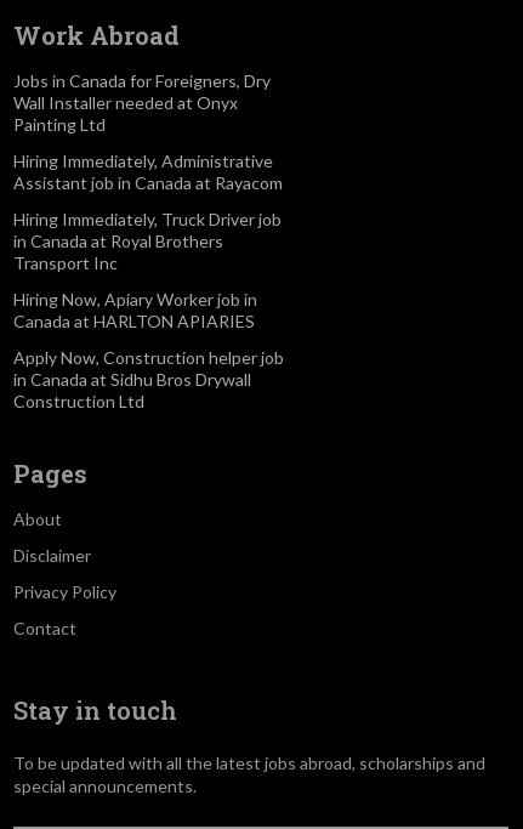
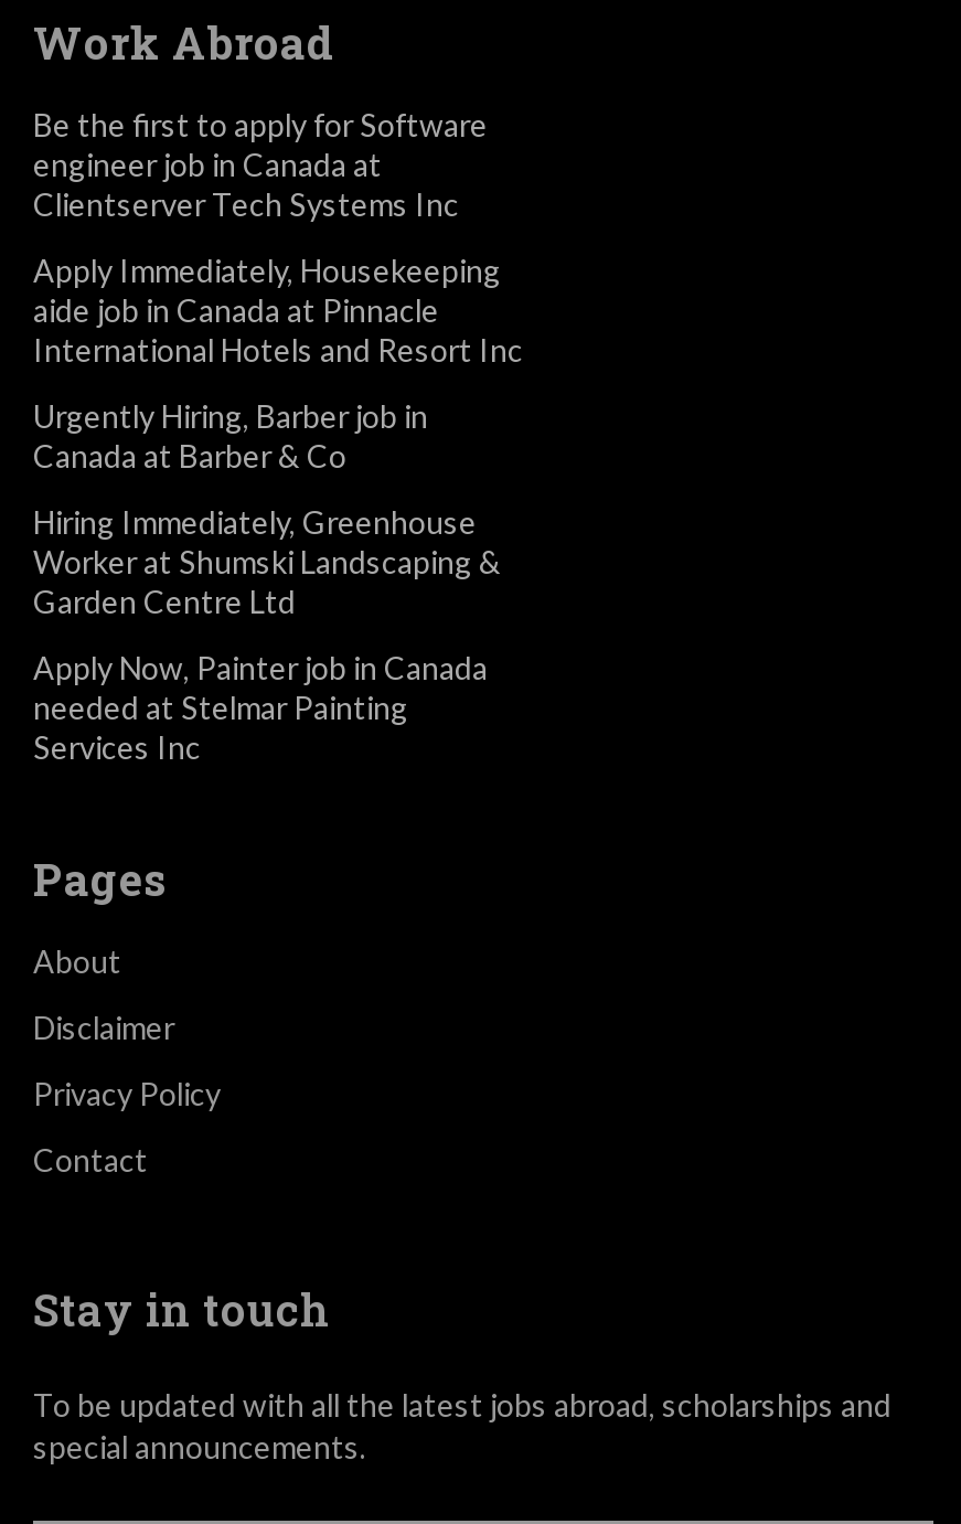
- Jobs in Canada for Foreigners, Dry
- Wall Installer needed at Onyx
- Painting Ltd
+ Be the first to apply for Software
+ engineer job in Canada at
+ Clientserver Tech Systems Inc

- Hiring Immediately, Administrative
- Assistant job in Canada at Rayacom
+ Apply Immediately, Housekeeping
+ aide job in Canada at Pinnacle
+ International Hotels and Resort Inc

- Hiring Immediately, Truck Driver job
- in Canada at Royal Brothers
- Transport Inc
+ Urgently Hiring, Barber job in
+ Canada at Barber & Co

- Hiring Now, Apiary Worker job in
- Canada at HARLTON APIARIES
+ Hiring Immediately, Greenhouse
+ Worker at Shumski Landscaping &
+ Garden Centre Ltd

- Apply Now, Construction helper job
- in Canada at Sidhu Bros Drywall
- Construction Ltd
+ Apply Now, Painter job in Canada
+ needed at Stelmar Painting
+ Services Inc
